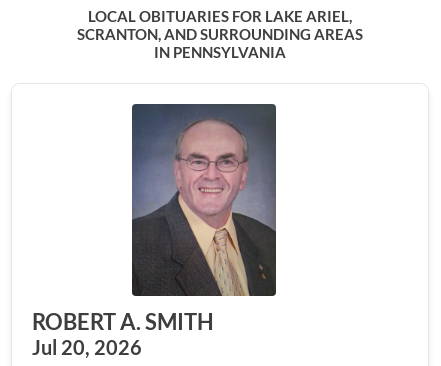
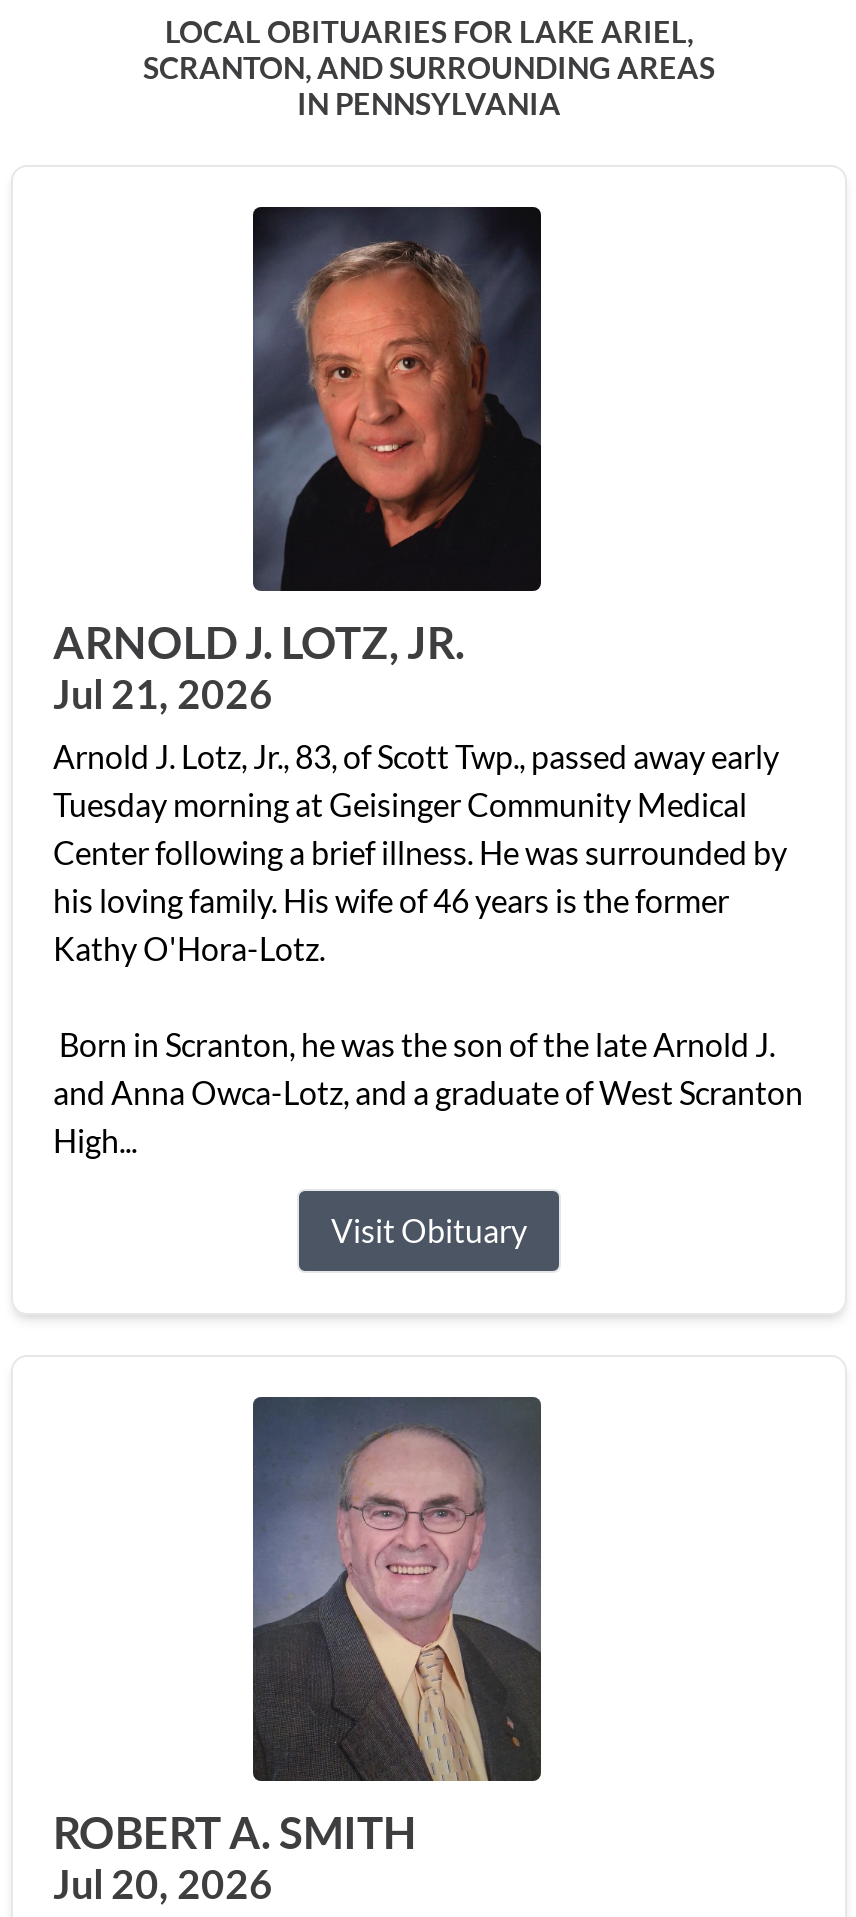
+ [image]
+ ARNOLD J. LOTZ, JR.
+ Jul 21, 2026
+ Arnold J. Lotz, Jr., 83, of Scott Twp., passed away early
+ Tuesday morning at Geisinger Community Medical
+ Center following a brief illness. He was surrounded by
+ his loving family. His wife of 46 years is the former
+ Kathy O'Hora-Lotz.
+ Born in Scranton, he was the son of the late Arnold J.
+ and Anna Owca-Lotz, and a graduate of West Scranton
+ High...
+ Visit Obituary
